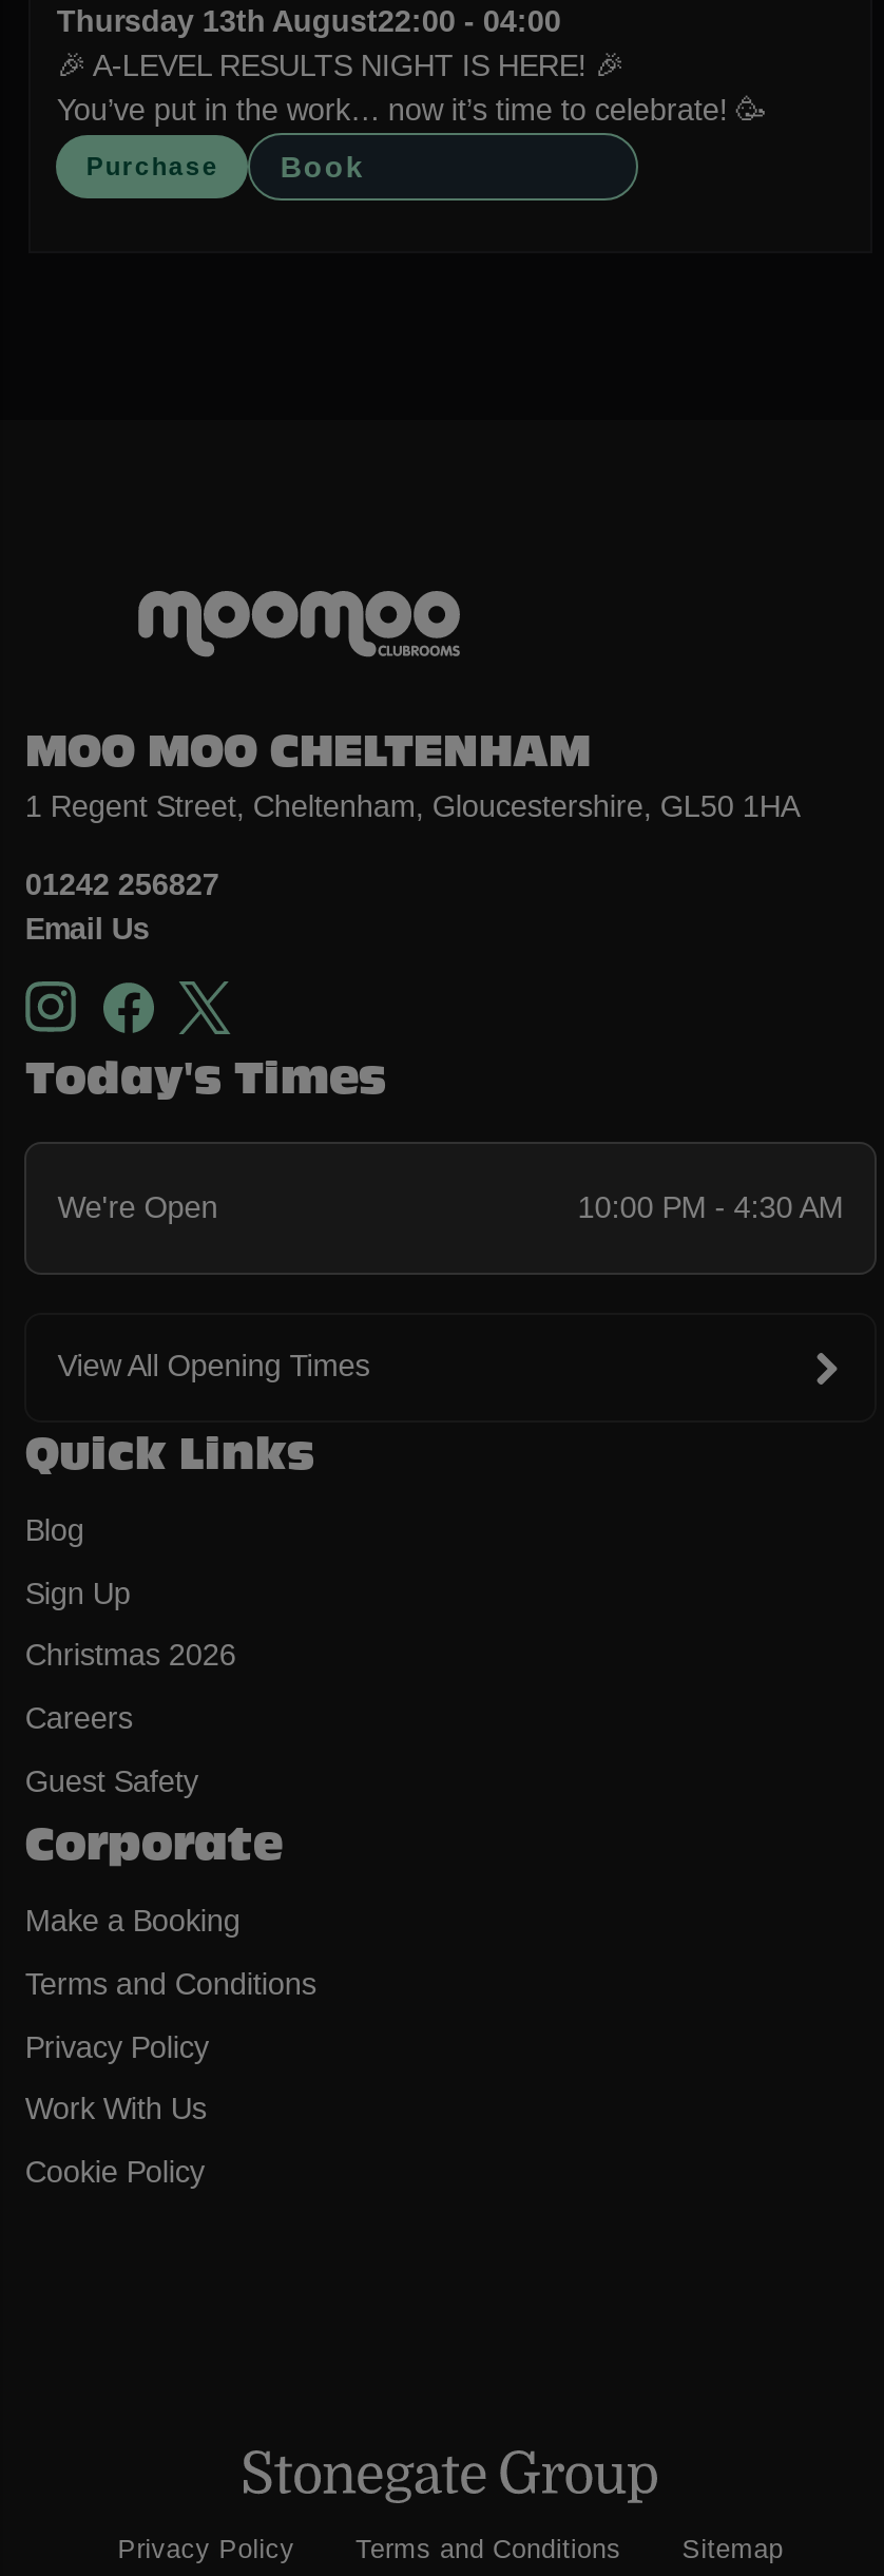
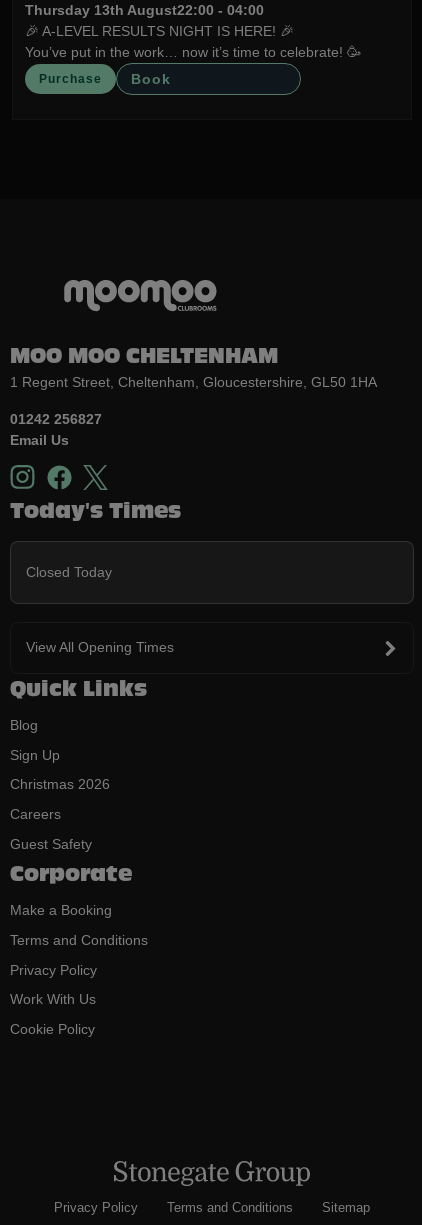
- We're Open
- 10:00 PM - 4:30 AM
+ Closed Today
